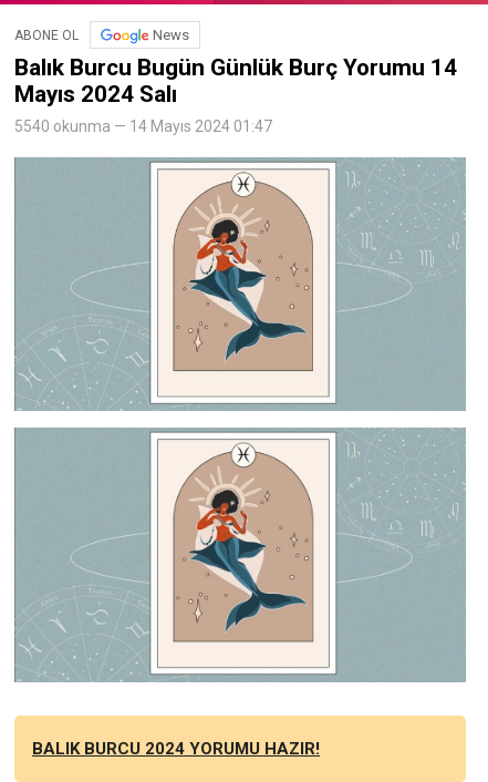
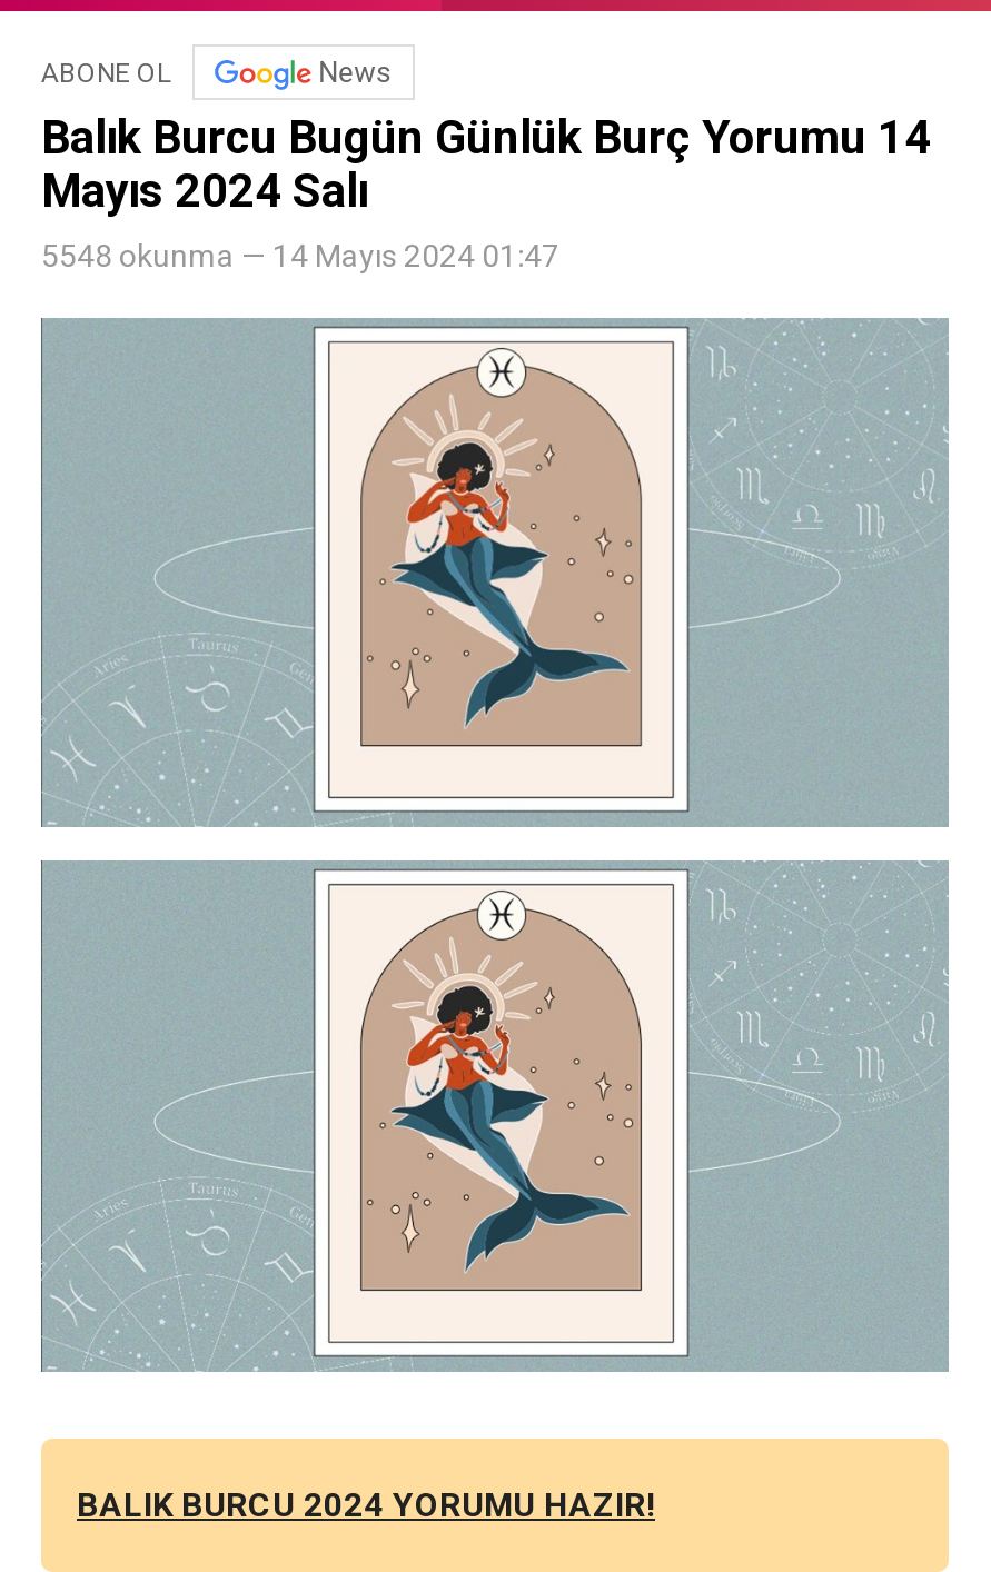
- 5540 okunma — 14 Mayıs 2024 01:47
+ 5548 okunma — 14 Mayıs 2024 01:47
